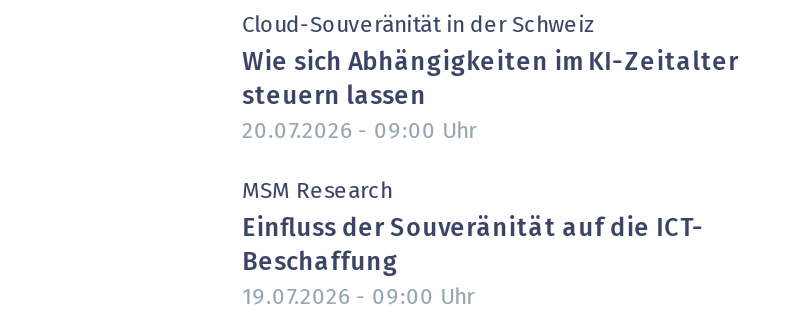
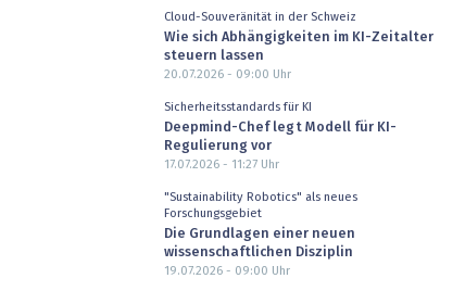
- MSM Research
- Einfluss der Souveränität auf die ICT-
- Beschaffung
+ Sicherheitsstandards für KI
+ Deepmind-Chef legt Modell für KI-
+ Regulierung vor
+ 17.07.2026 - 11:27 Uhr
+ "Sustainability Robotics" als neues
+ Forschungsgebiet
+ Die Grundlagen einer neuen
+ wissenschaftlichen Disziplin
